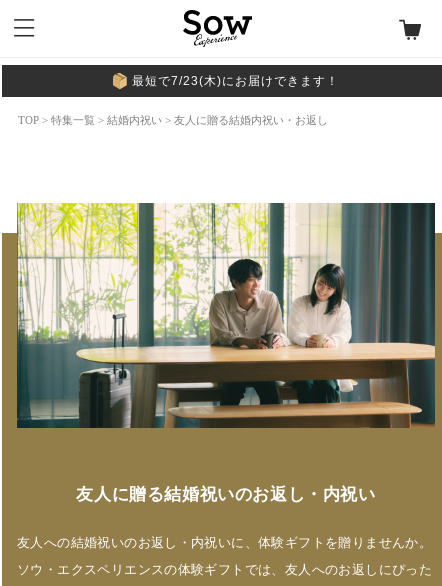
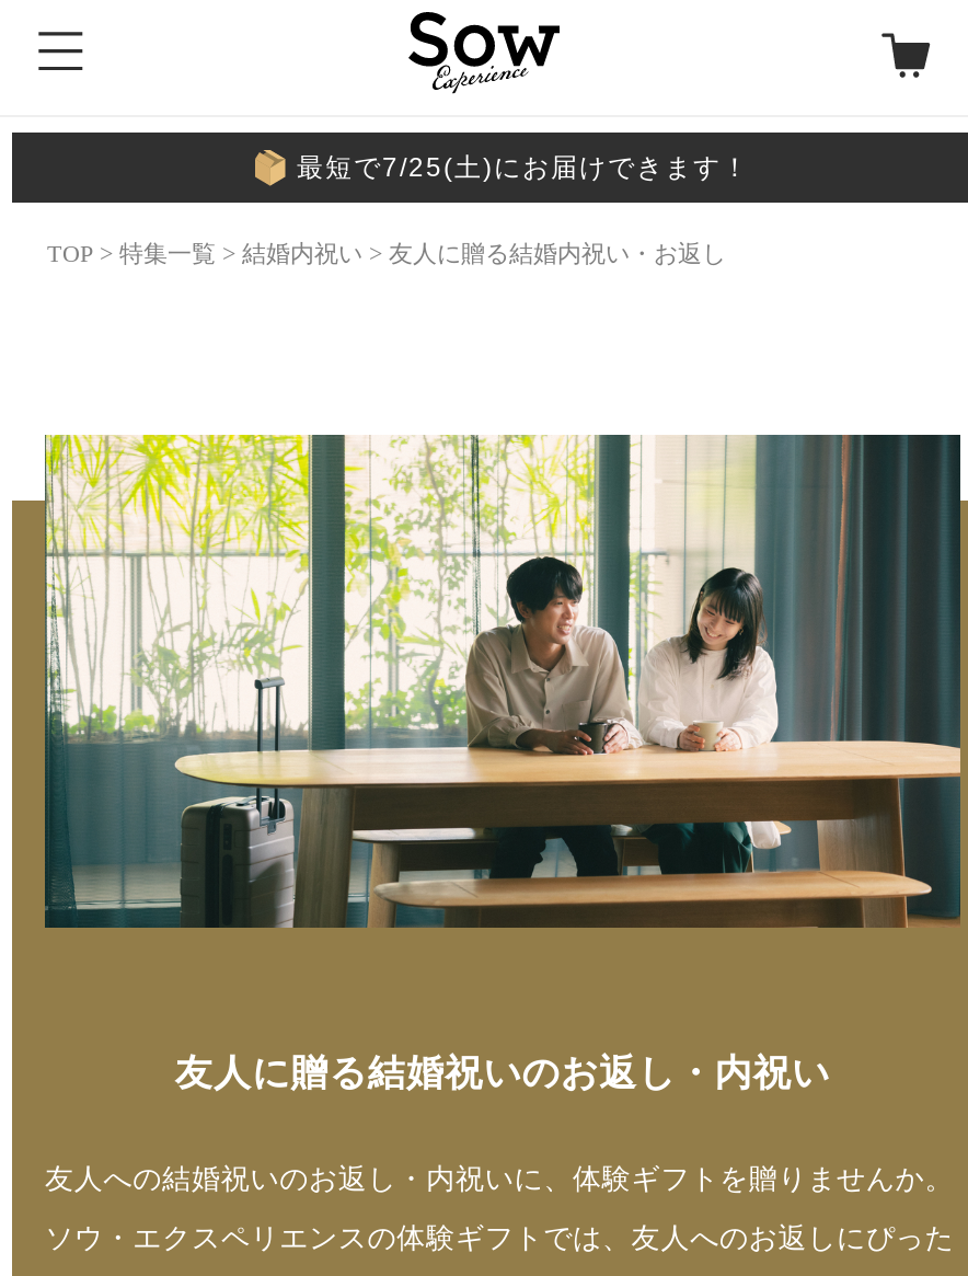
- 最短で7/23(木)にお届けできます！
+ 最短で7/25(土)にお届けできます！
